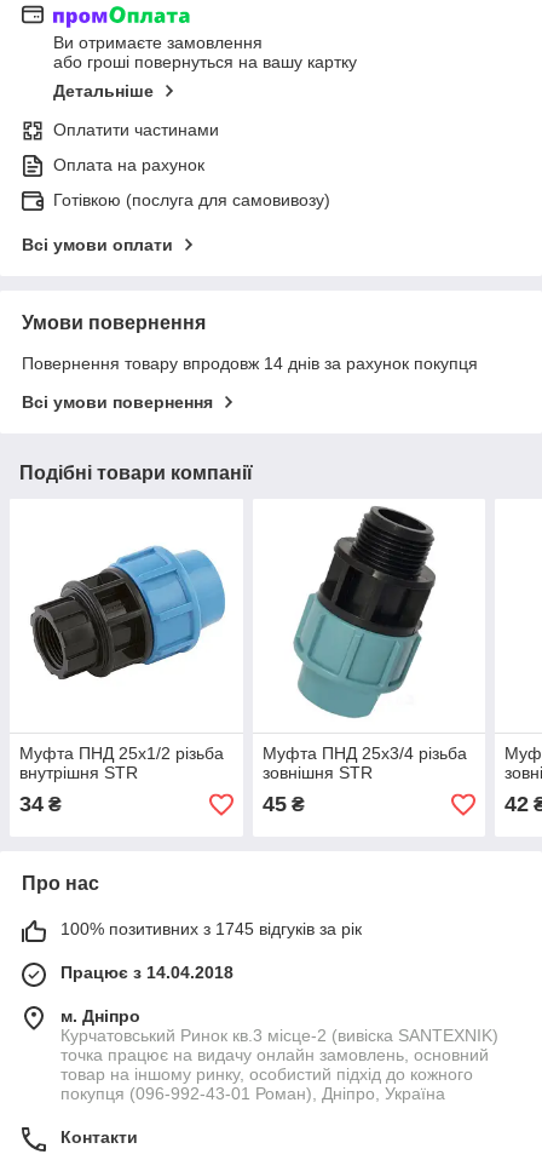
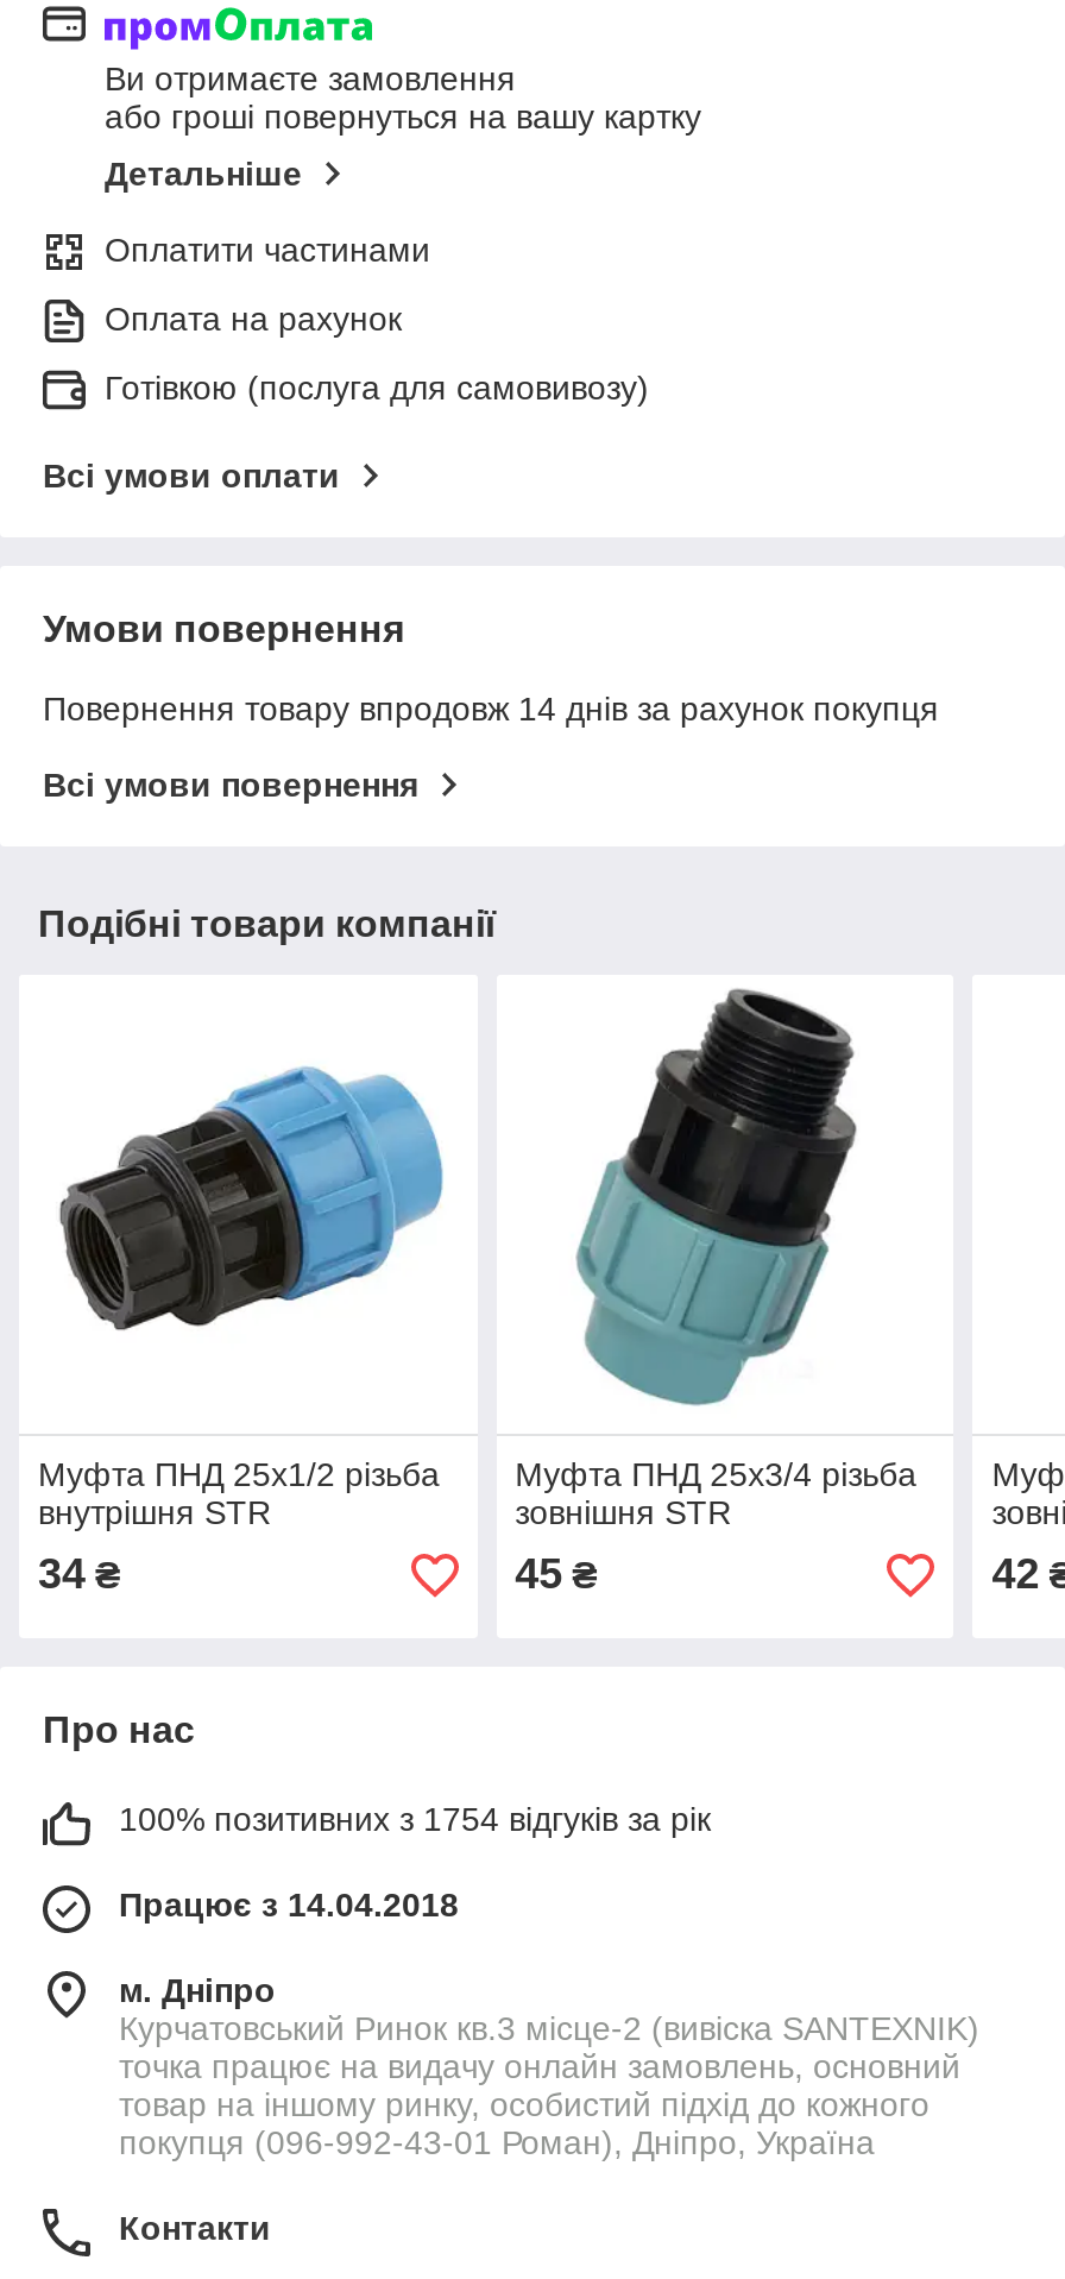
- 100% позитивних з 1745 відгуків за рік
+ 100% позитивних з 1754 відгуків за рік
